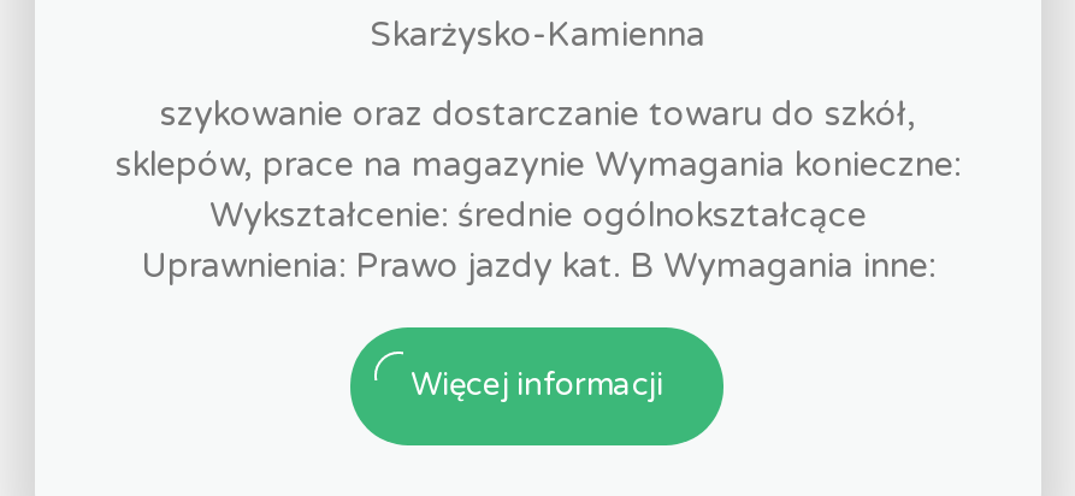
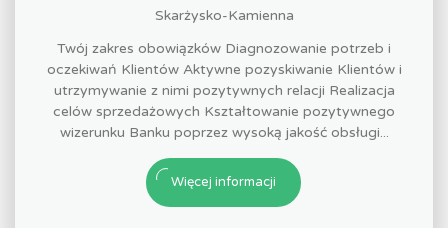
- szykowanie oraz dostarczanie towaru do szkół,
- sklepów, prace na magazynie Wymagania konieczne:
- Wykształcenie: średnie ogólnokształcące
- Uprawnienia: Prawo jazdy kat. B Wymagania inne:
+ Twój zakres obowiązków Diagnozowanie potrzeb i
+ oczekiwań Klientów Aktywne pozyskiwanie Klientów i
+ utrzymywanie z nimi pozytywnych relacji Realizacja
+ celów sprzedażowych Kształtowanie pozytywnego
+ wizerunku Banku poprzez wysoką jakość obsługi...
